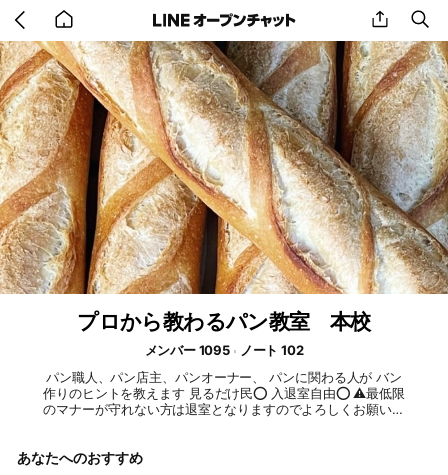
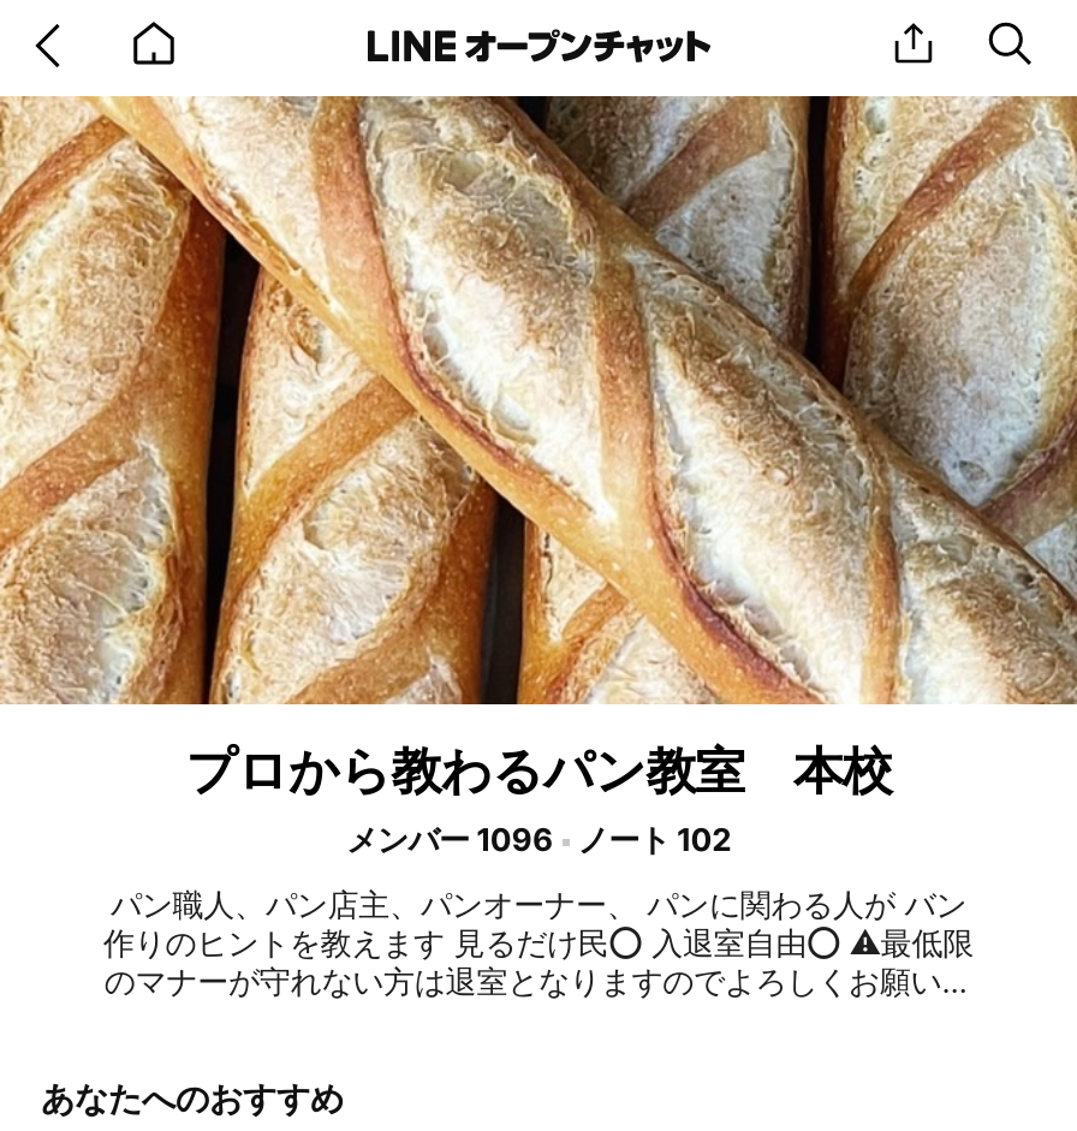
- メンバー 1095 ノート 102
+ メンバー 1096 ノート 102
